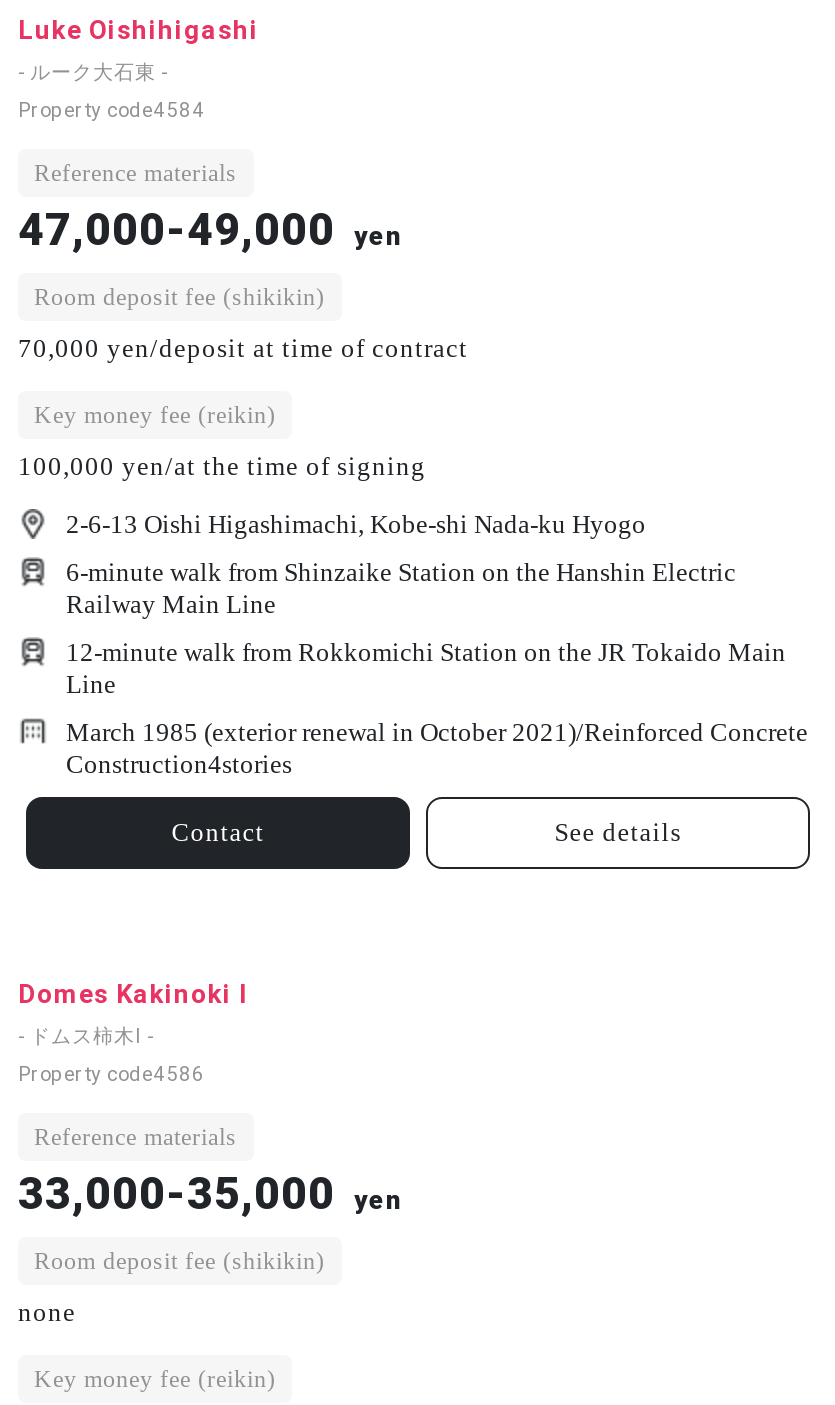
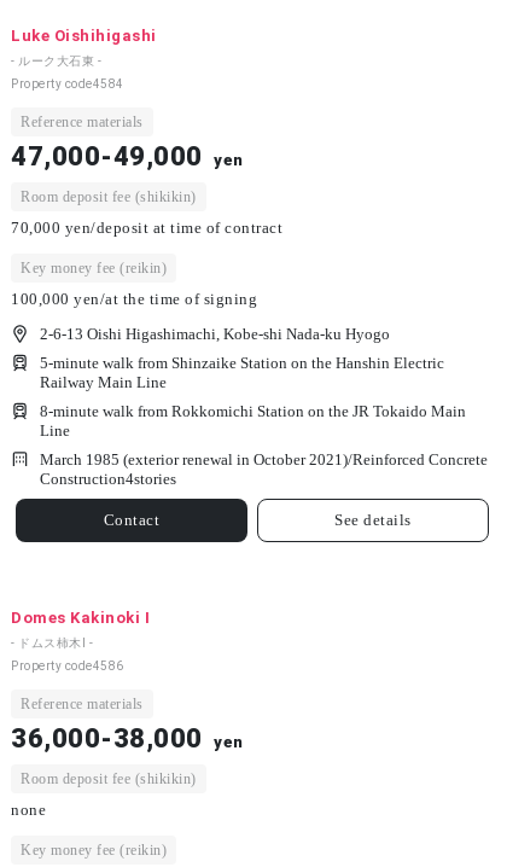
- 6-minute walk from Shinzaike Station on the Hanshin Electric
+ 5-minute walk from Shinzaike Station on the Hanshin Electric

- 12-minute walk from Rokkomichi Station on the JR Tokaido Main
+ 8-minute walk from Rokkomichi Station on the JR Tokaido Main

- 33,000-35,000 yen
+ 36,000-38,000 yen
